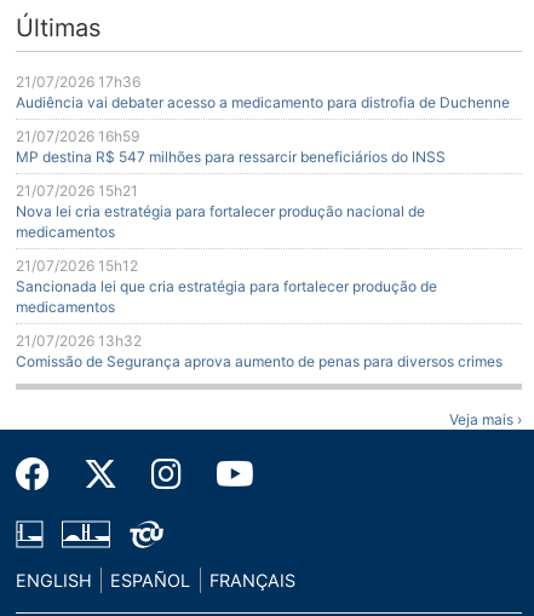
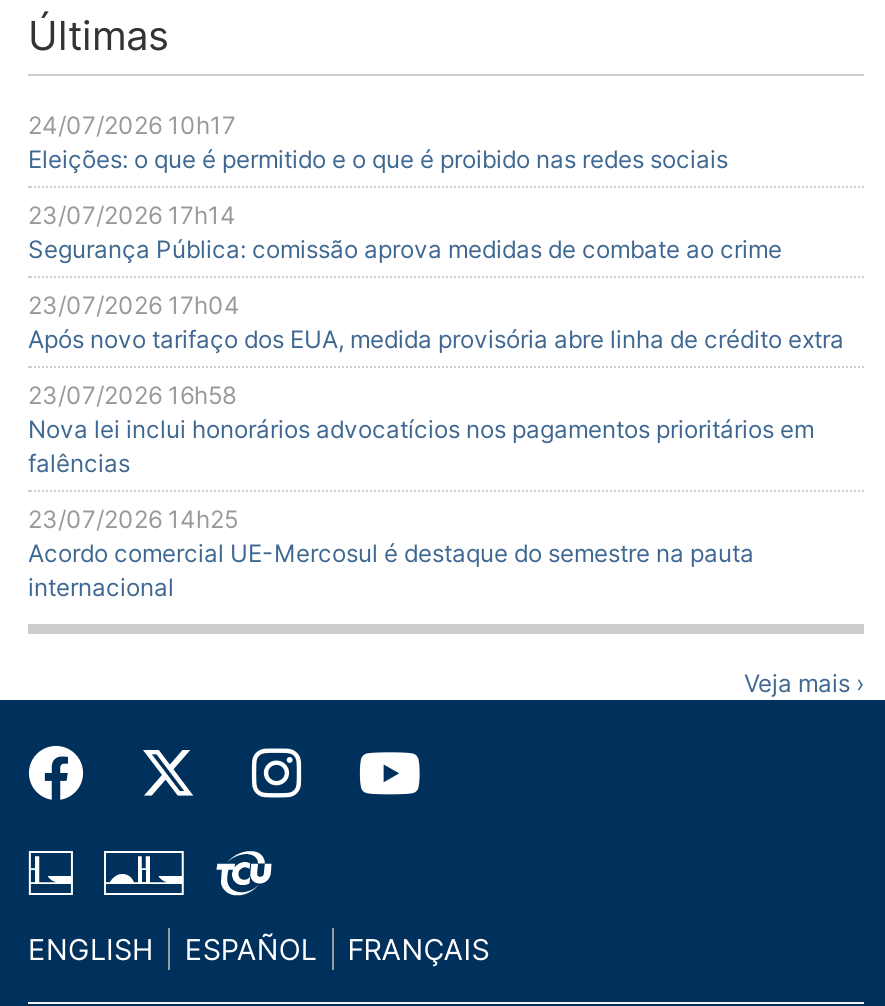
- 21/07/2026 17h36
- Audiência vai debater acesso a medicamento para distrofia de Duchenne
+ 24/07/2026 10h17
+ Eleições: o que é permitido e o que é proibido nas redes sociais

- 21/07/2026 16h59
- MP destina R$ 547 milhões para ressarcir beneficiários do INSS
+ 23/07/2026 17h14
+ Segurança Pública: comissão aprova medidas de combate ao crime

- 21/07/2026 15h21
- Nova lei cria estratégia para fortalecer produção nacional de
- medicamentos
+ 23/07/2026 17h04
+ Após novo tarifaço dos EUA, medida provisória abre linha de crédito extra

- 21/07/2026 15h12
- Sancionada lei que cria estratégia para fortalecer produção de
- medicamentos
+ 23/07/2026 16h58
+ Nova lei inclui honorários advocatícios nos pagamentos prioritários em
+ falências

- 21/07/2026 13h32
- Comissão de Segurança aprova aumento de penas para diversos crimes
+ 23/07/2026 14h25
+ Acordo comercial UE-Mercosul é destaque do semestre na pauta
+ internacional
